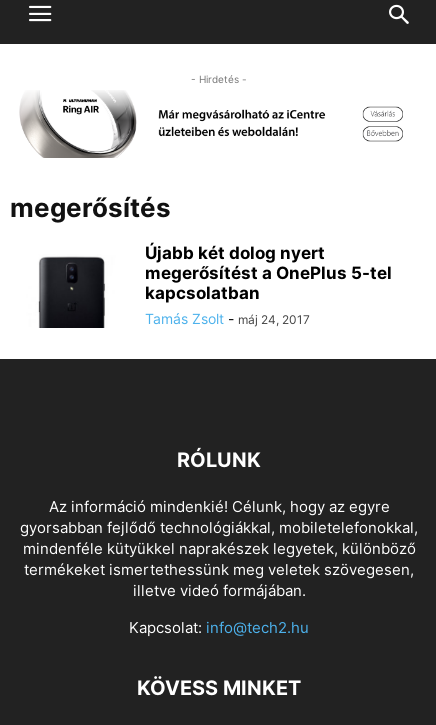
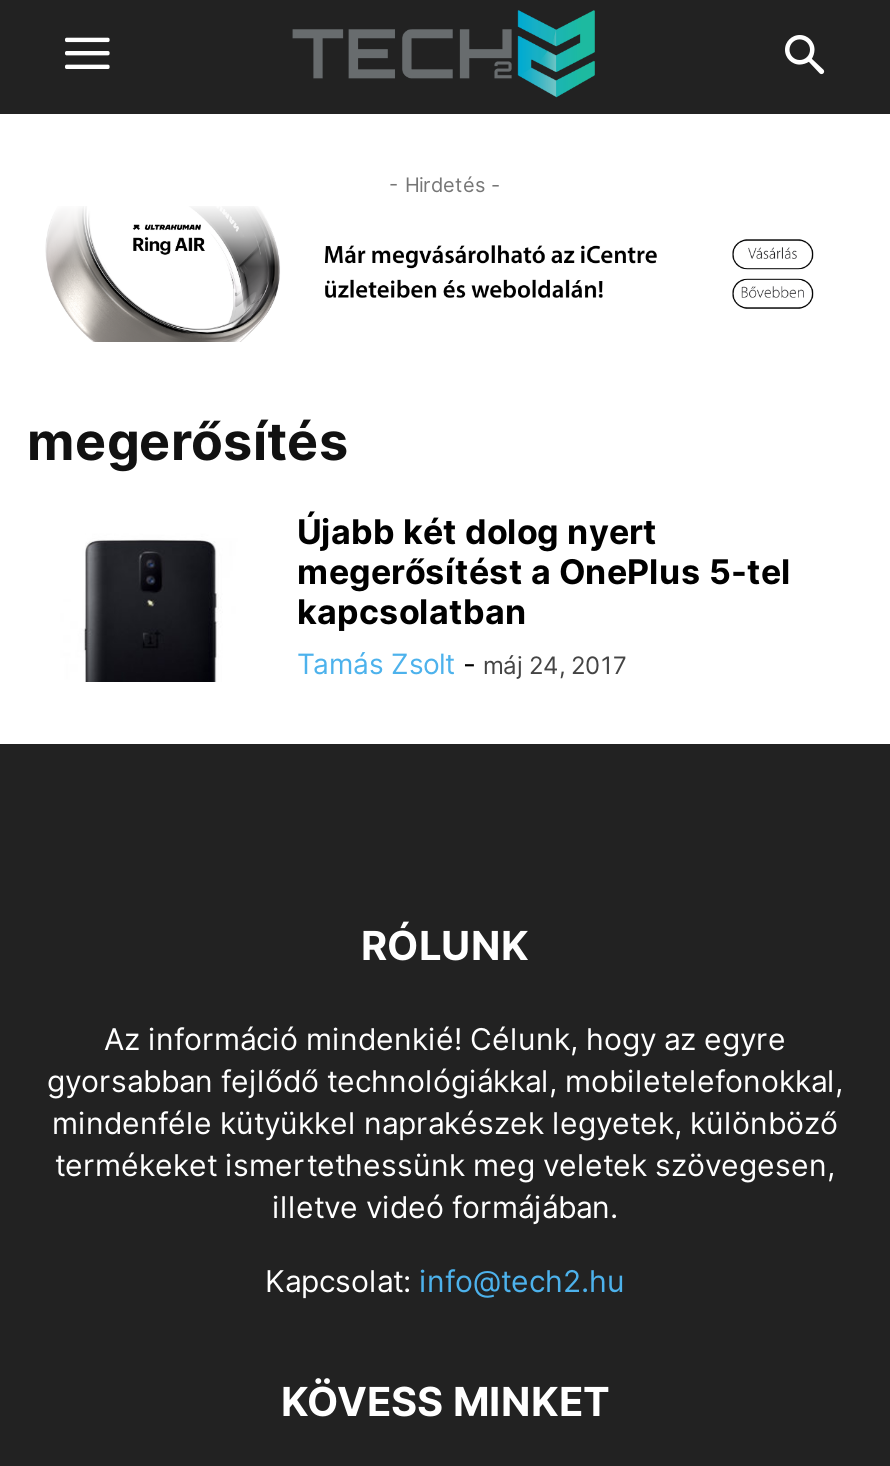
+ [image]
